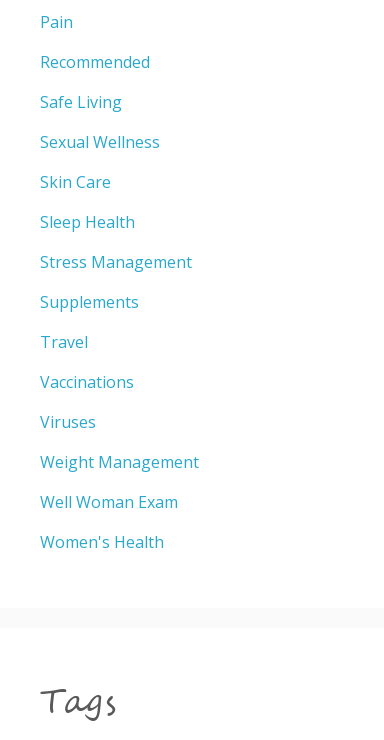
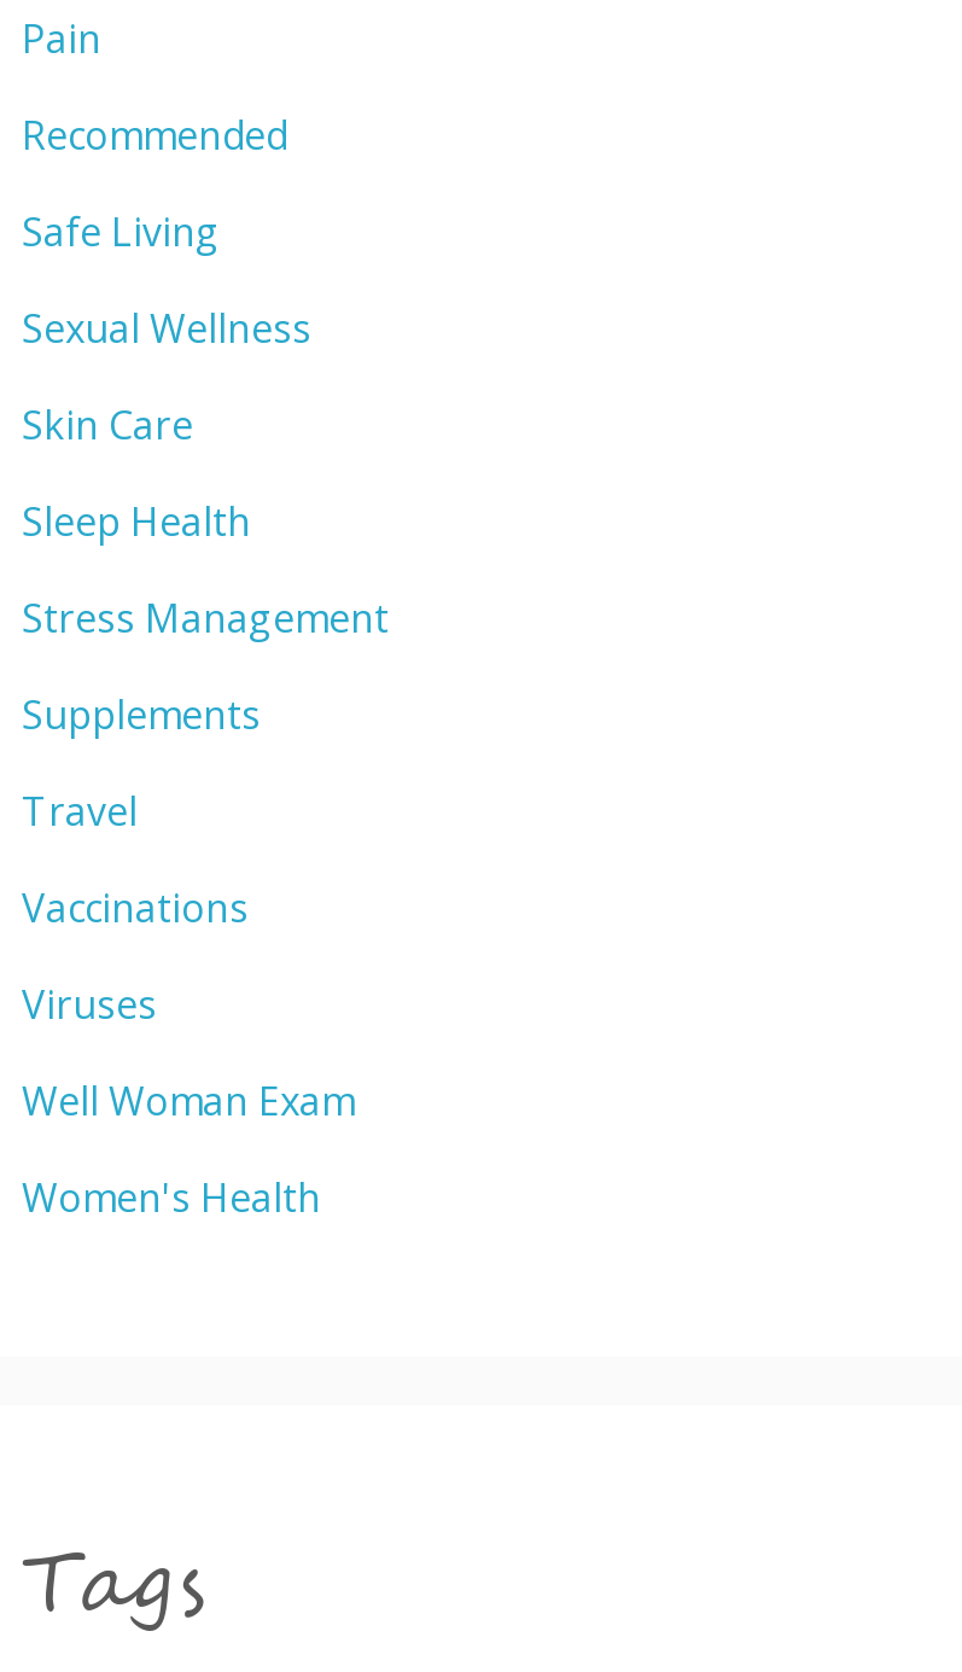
- Weight Management
